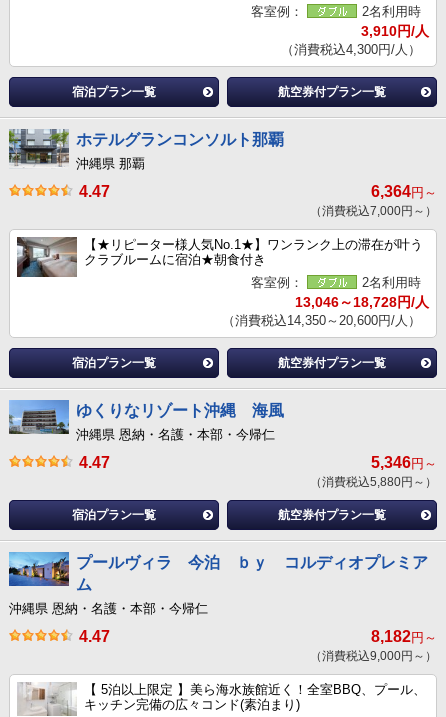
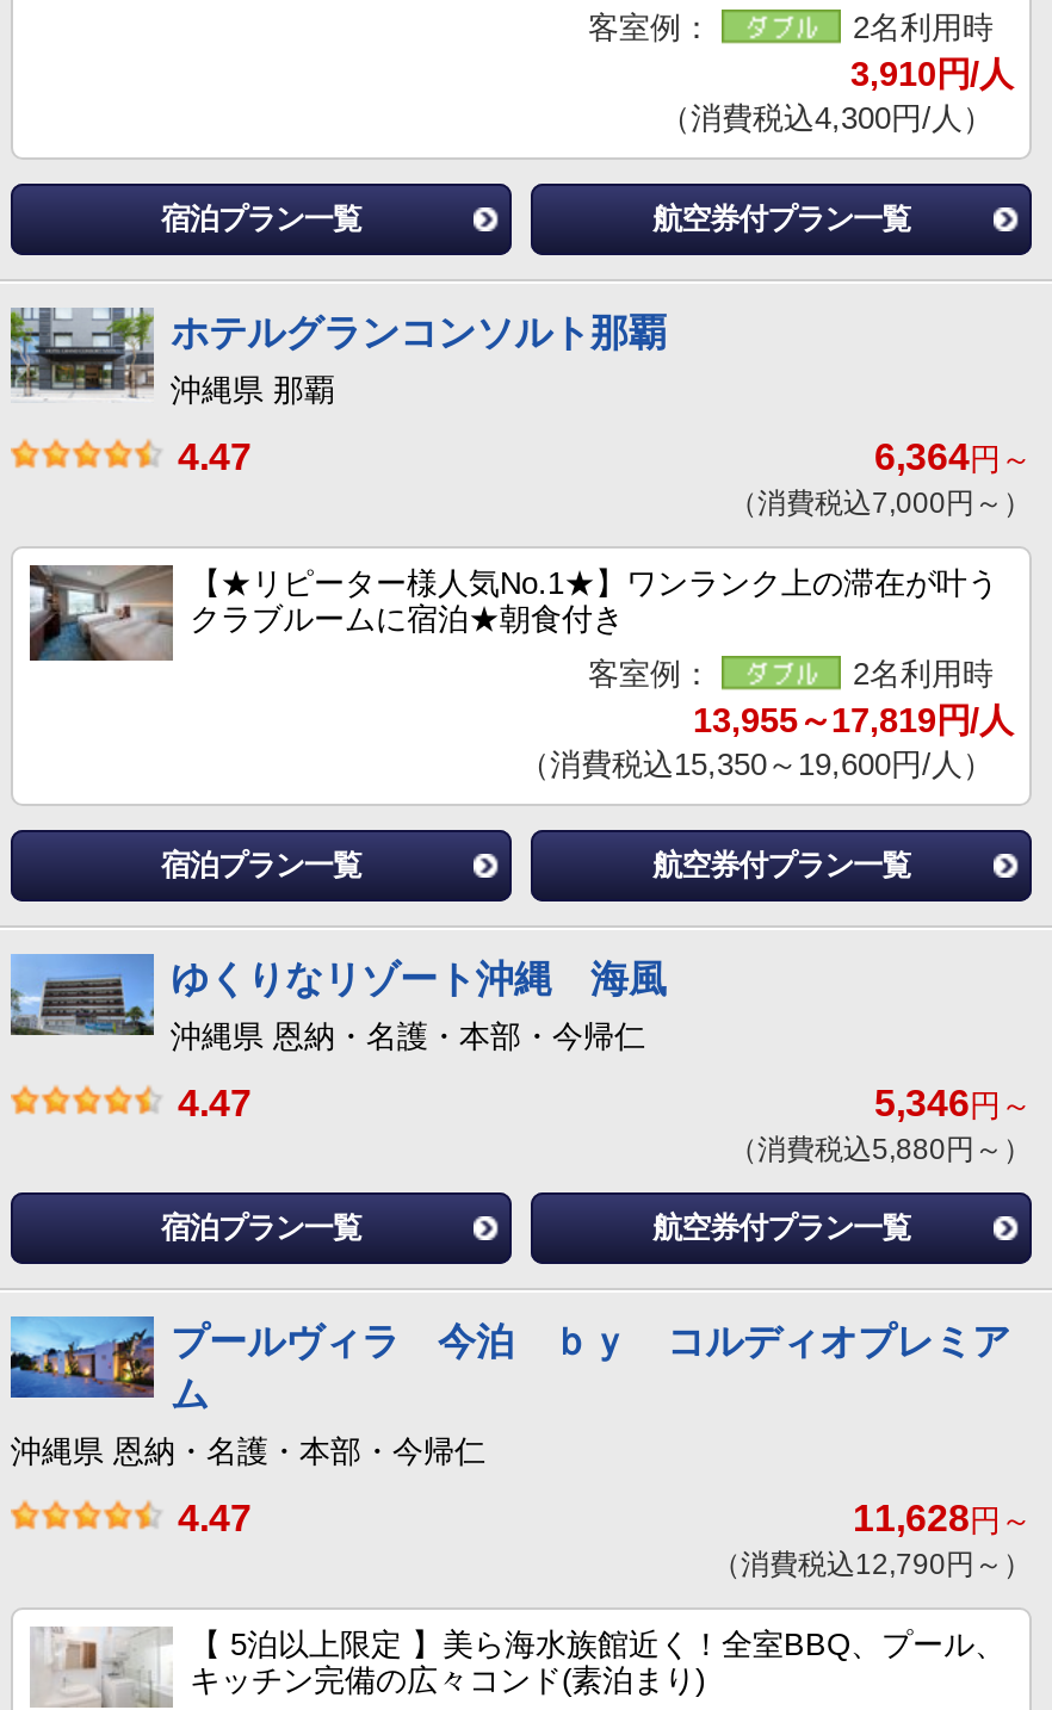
- 13,046～18,728円/人
+ 13,955～17,819円/人

- （消費税込14,350～20,600円/人）
+ （消費税込15,350～19,600円/人）

- 8,182円～
+ 11,628円～

- （消費税込9,000円～）
+ （消費税込12,790円～）
